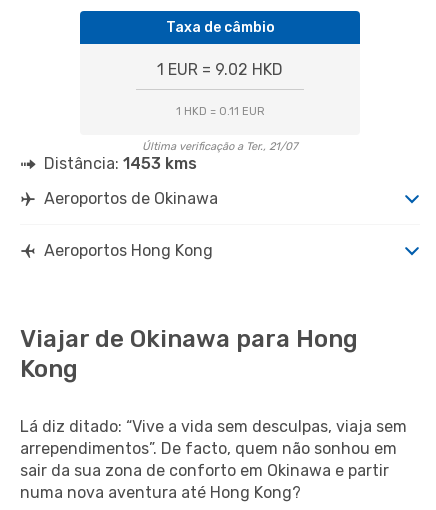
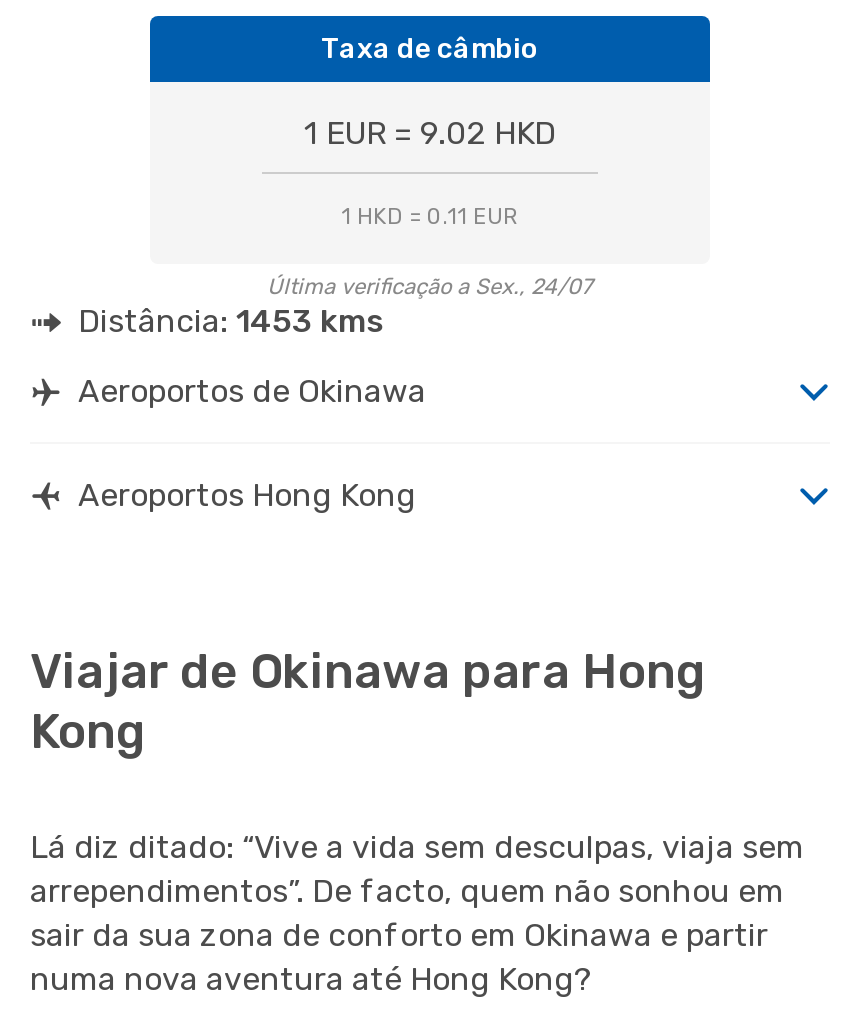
- Última verificação a Ter., 21/07
+ Última verificação a Sex., 24/07
